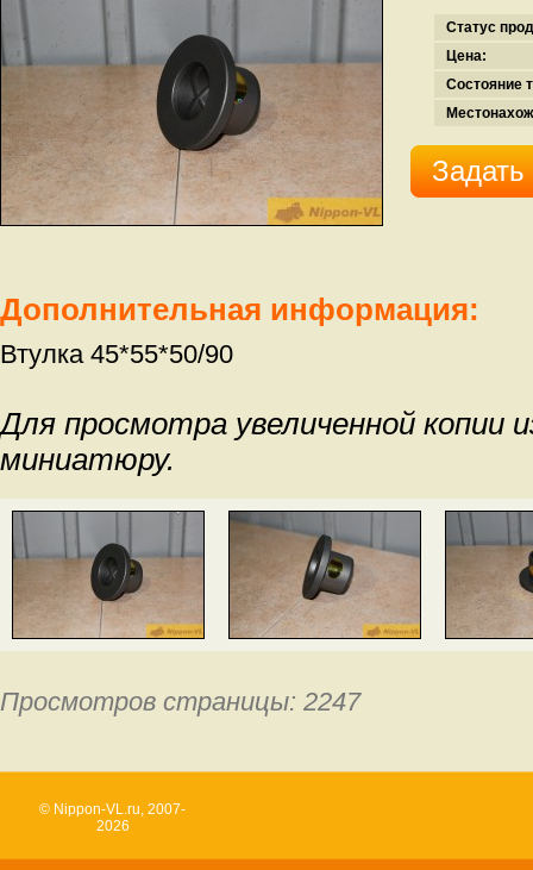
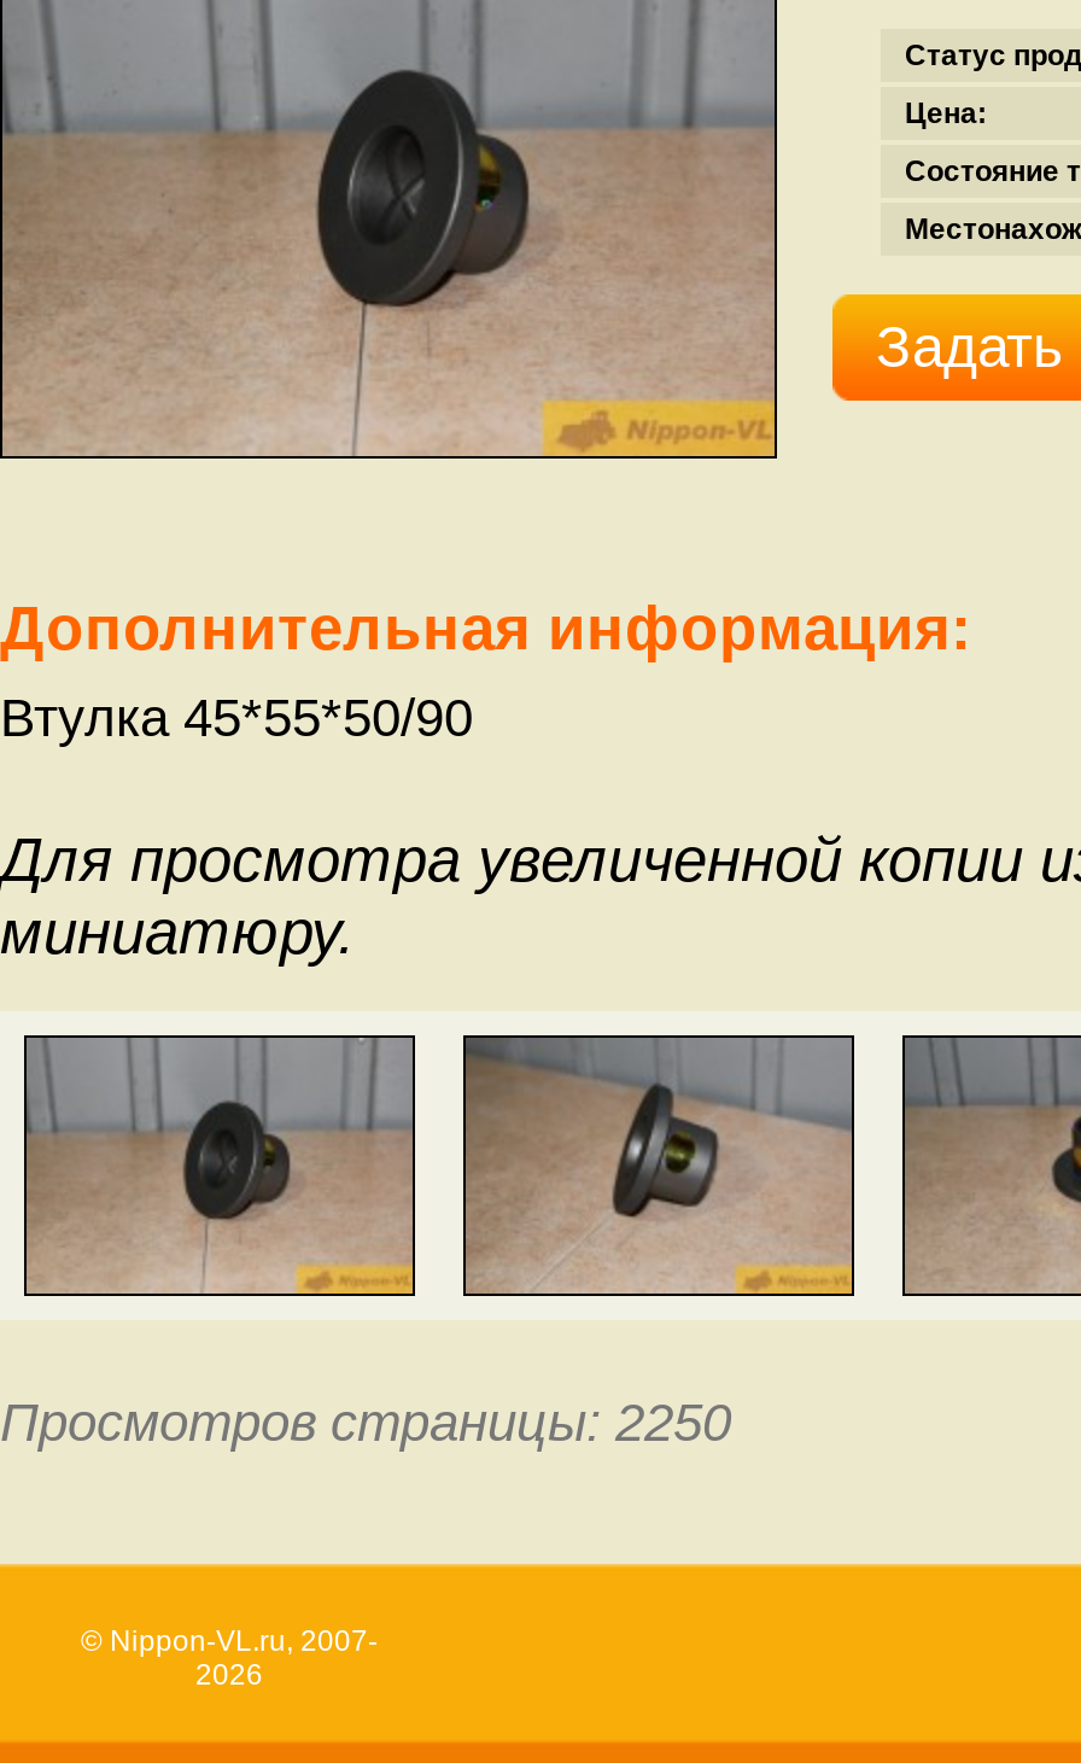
- Просмотров страницы: 2247
+ Просмотров страницы: 2250
